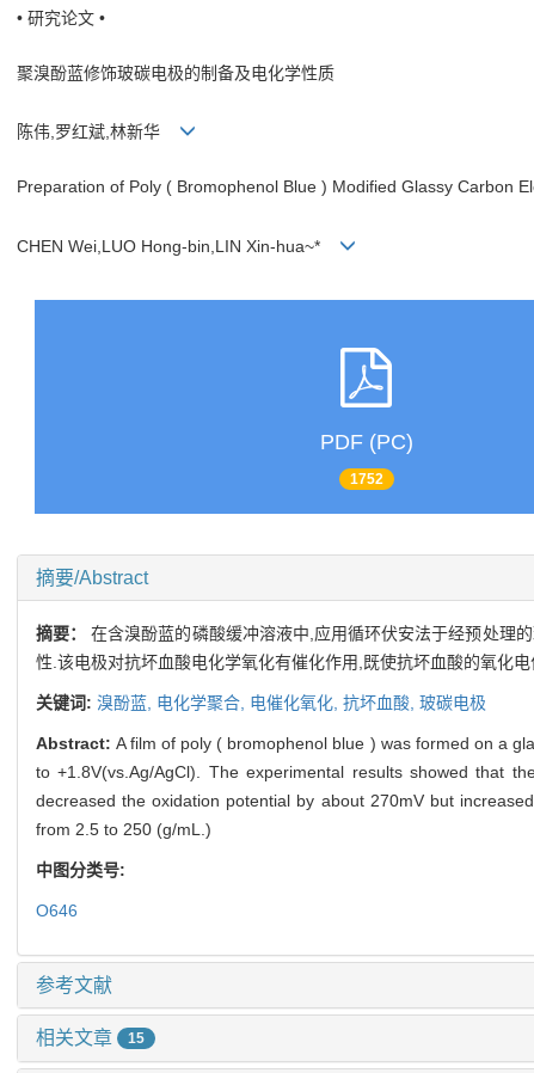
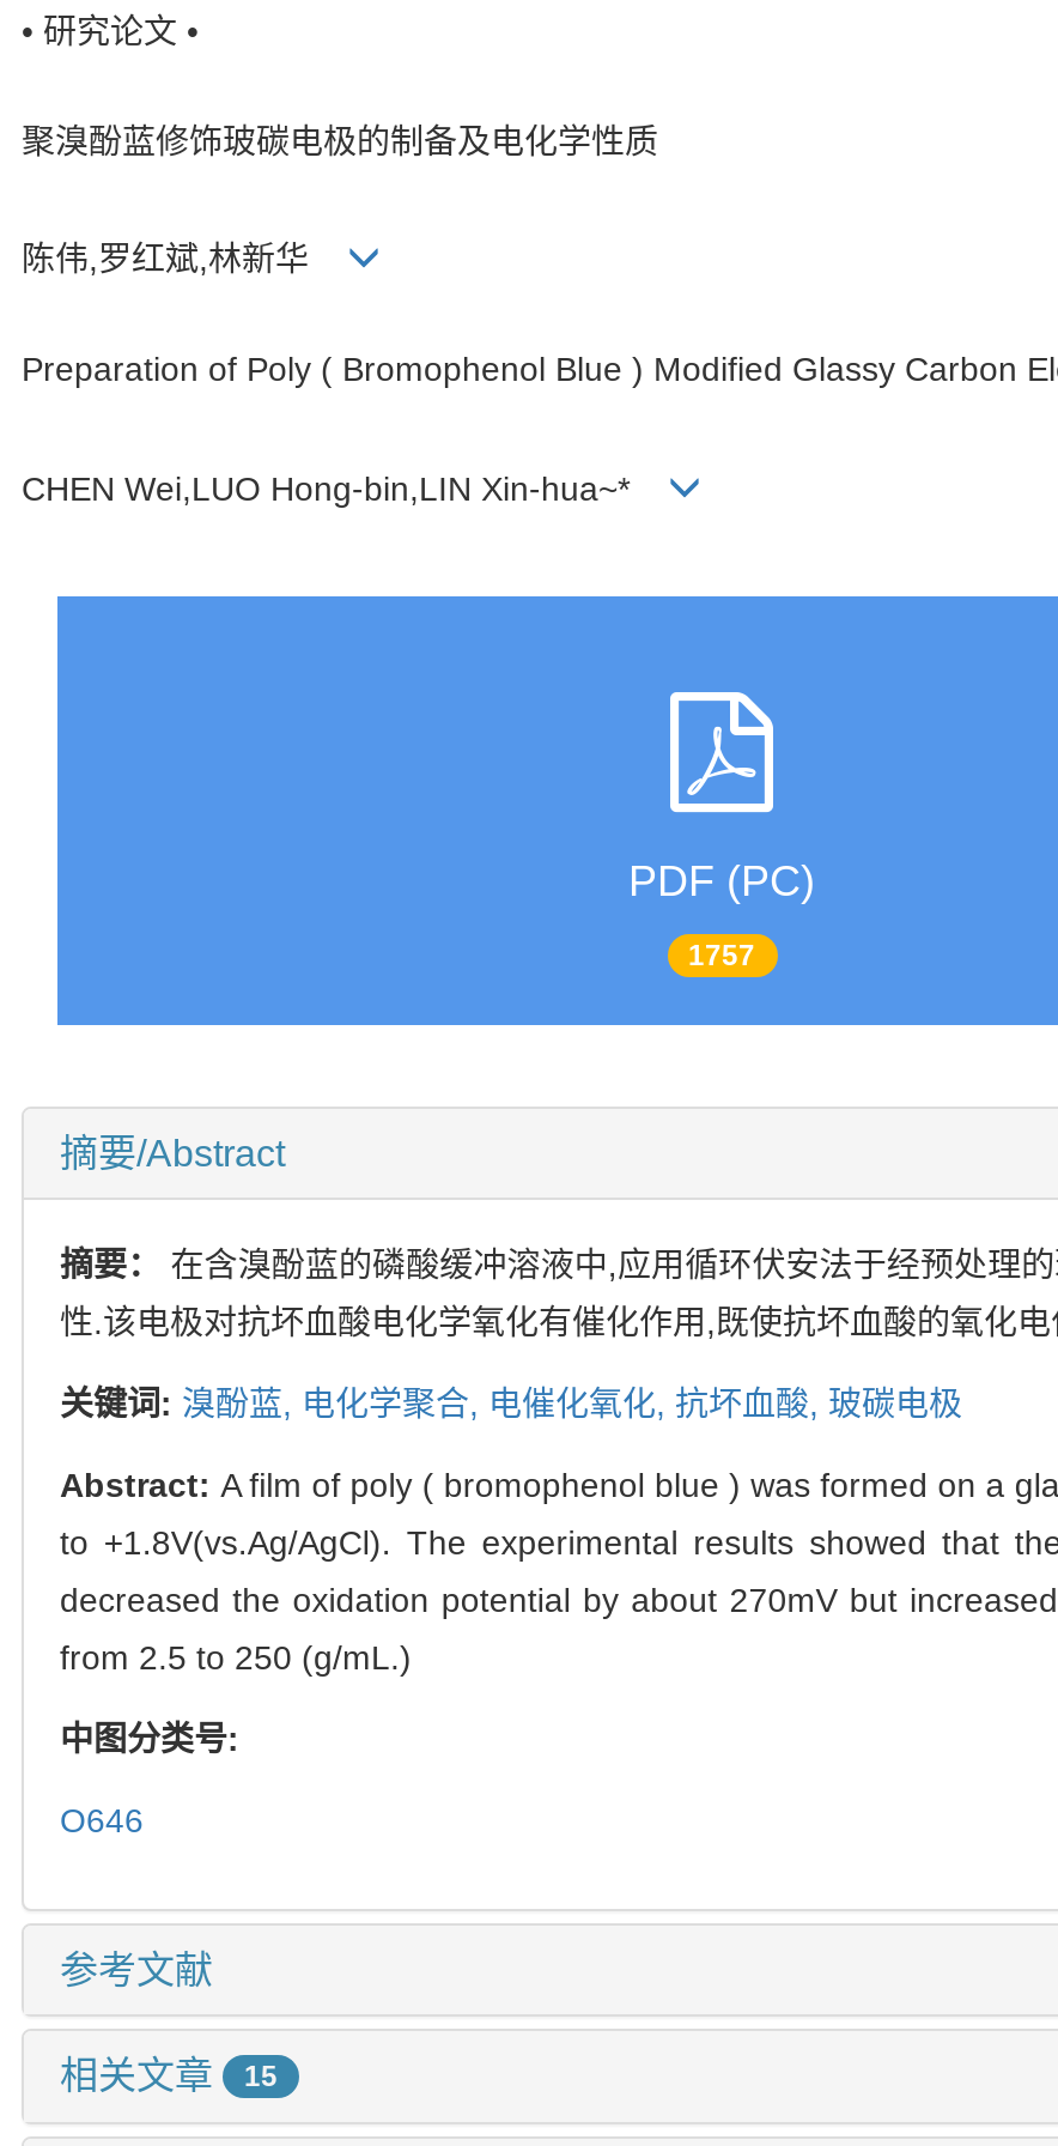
- 1752
+ 1757
